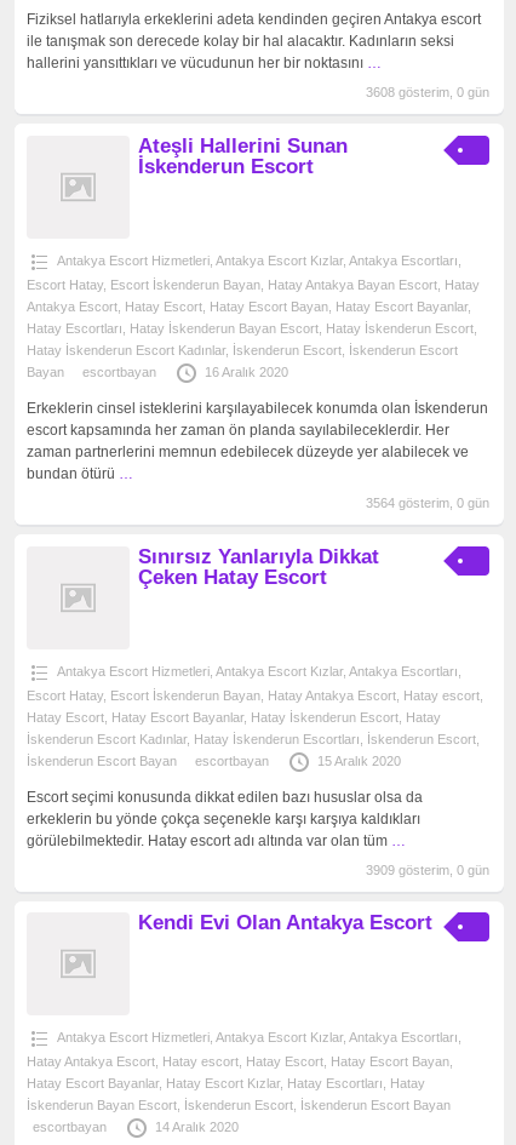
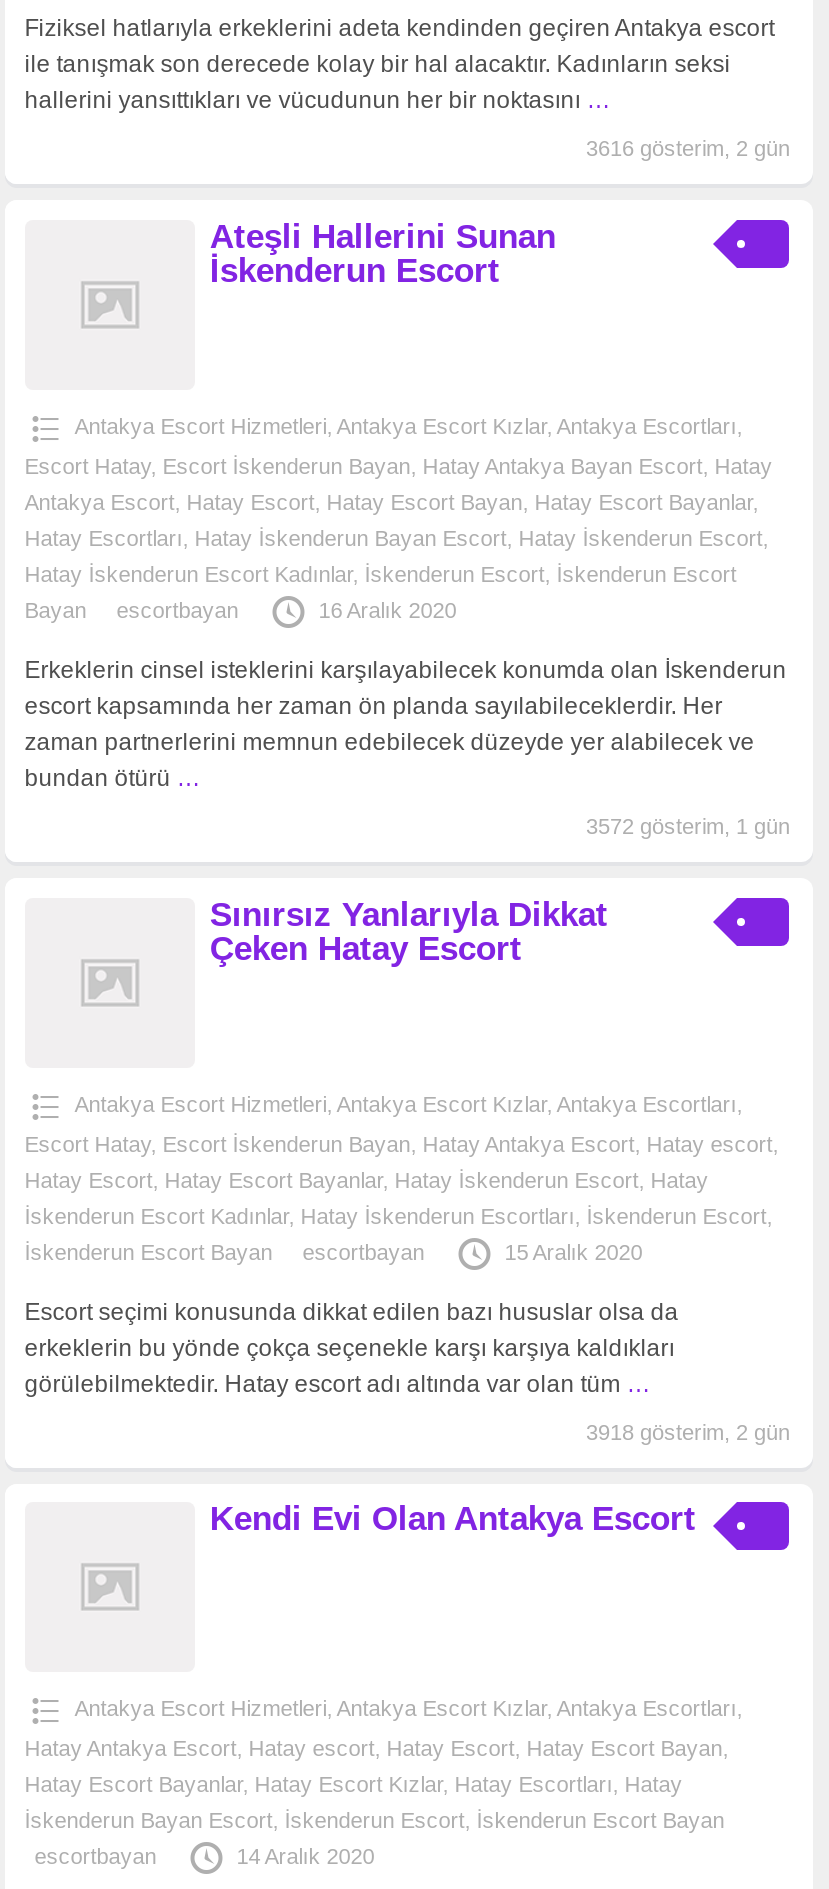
- 3608 gösterim, 0 gün
+ 3616 gösterim, 2 gün

- 3564 gösterim, 0 gün
+ 3572 gösterim, 1 gün

- 3909 gösterim, 0 gün
+ 3918 gösterim, 2 gün
